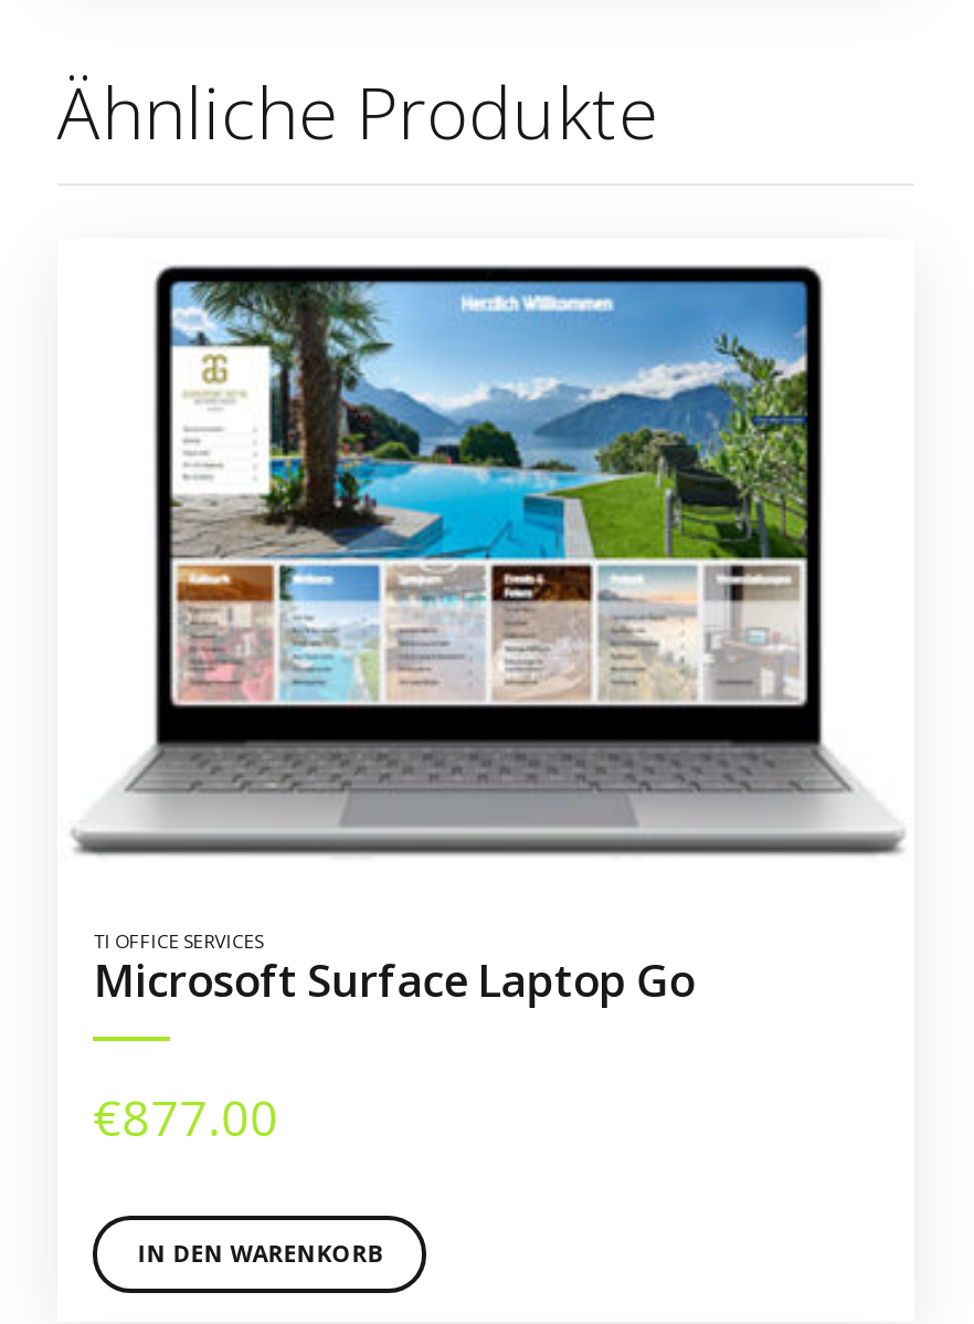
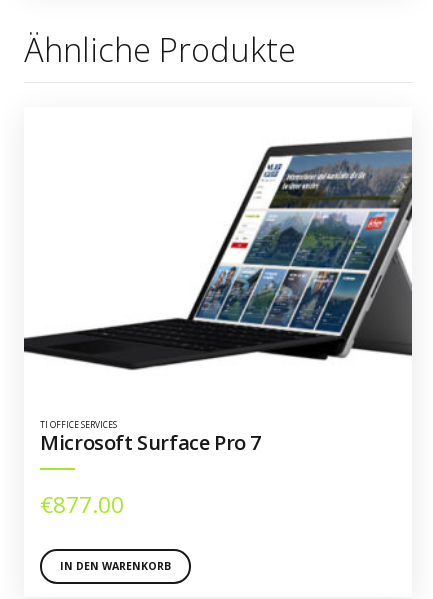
- [image]
+ [image]

- Microsoft Surface Laptop Go
+ Microsoft Surface Pro 7
